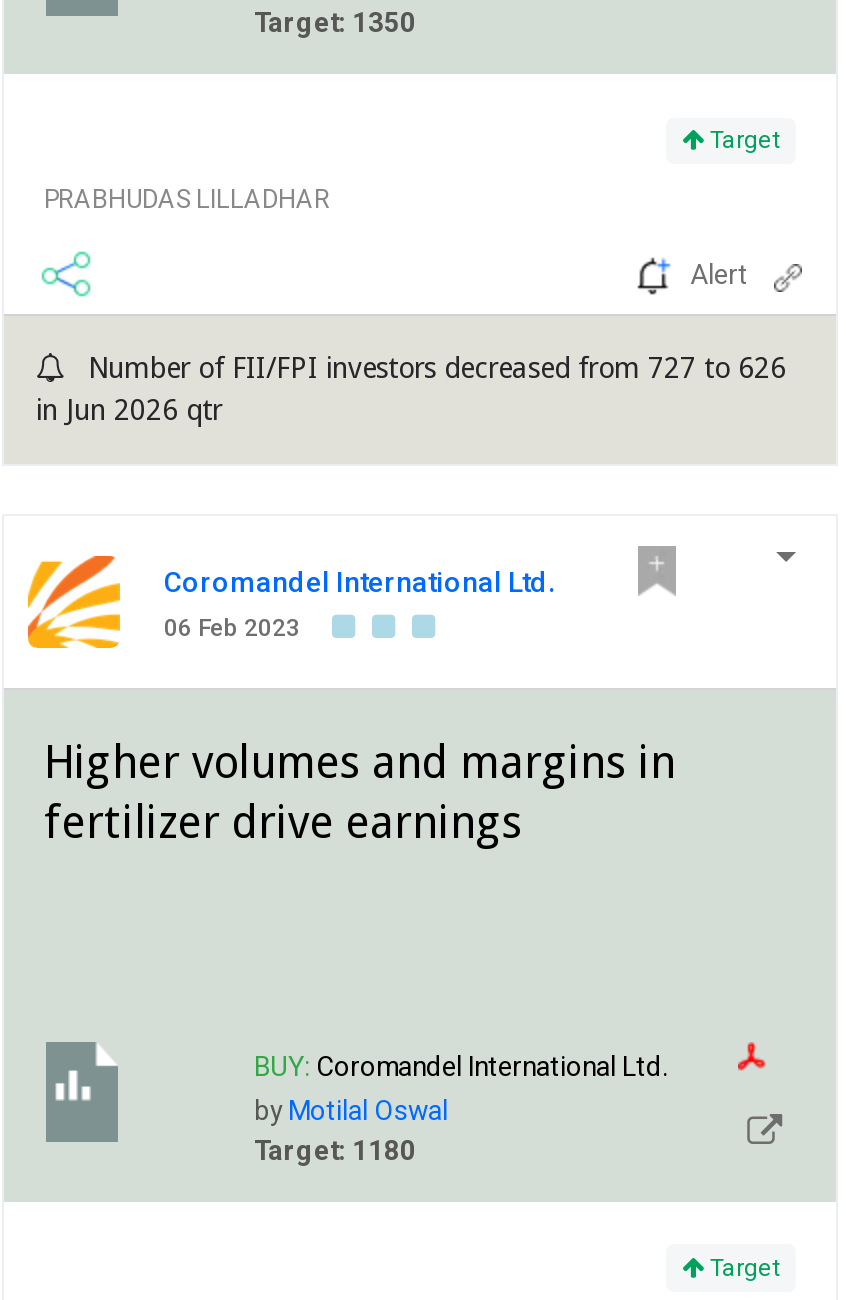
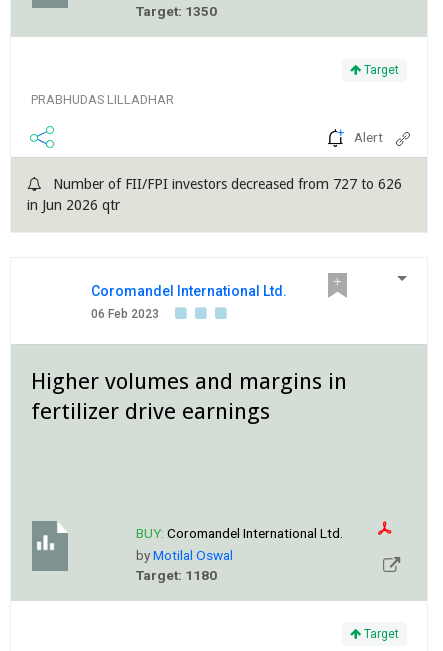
- [image]
